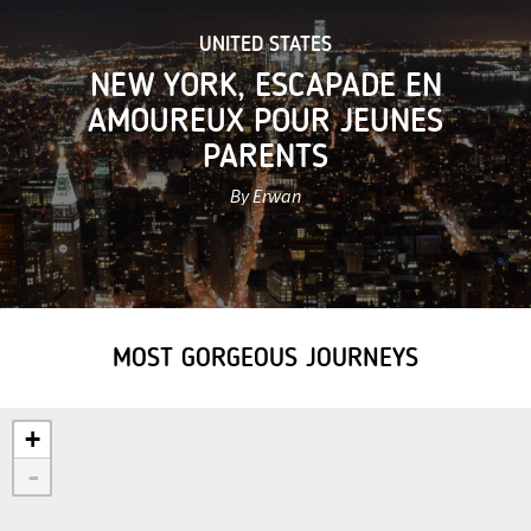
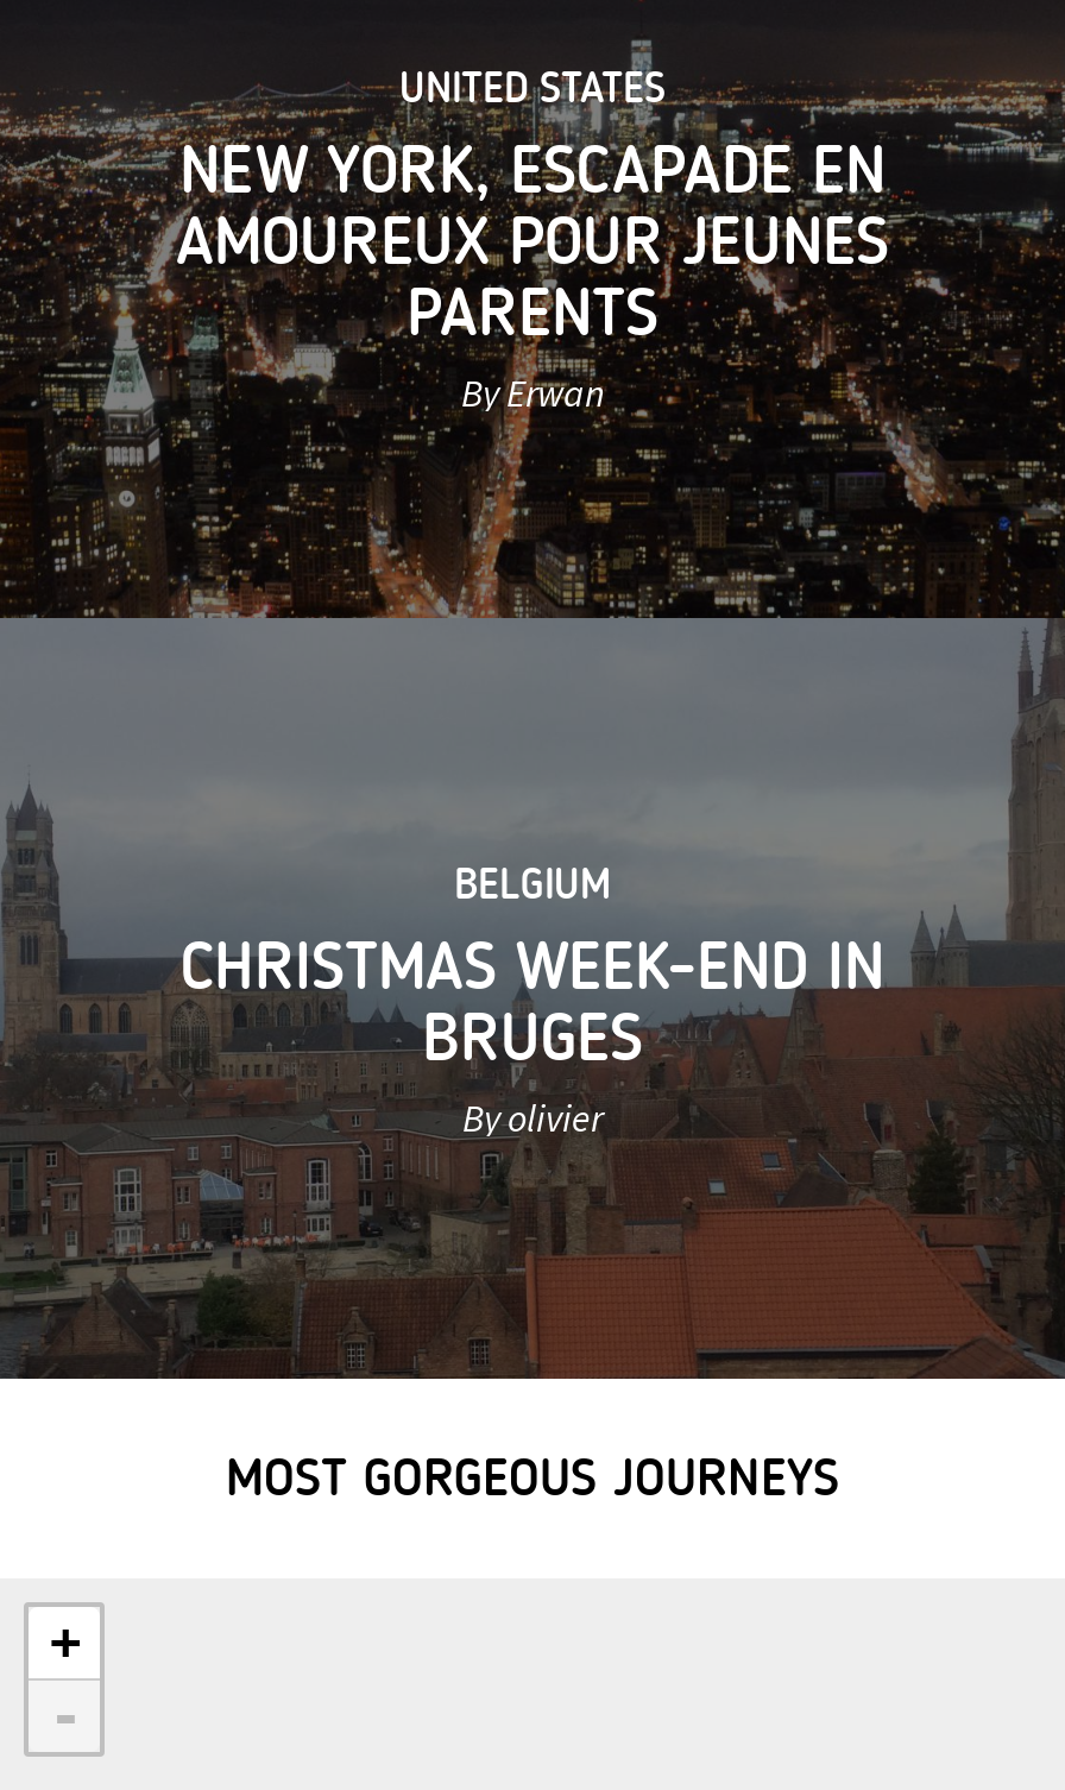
+ [image]
+ BELGIUM
+ CHRISTMAS WEEK-END IN
+ BRUGES
+ By olivier
